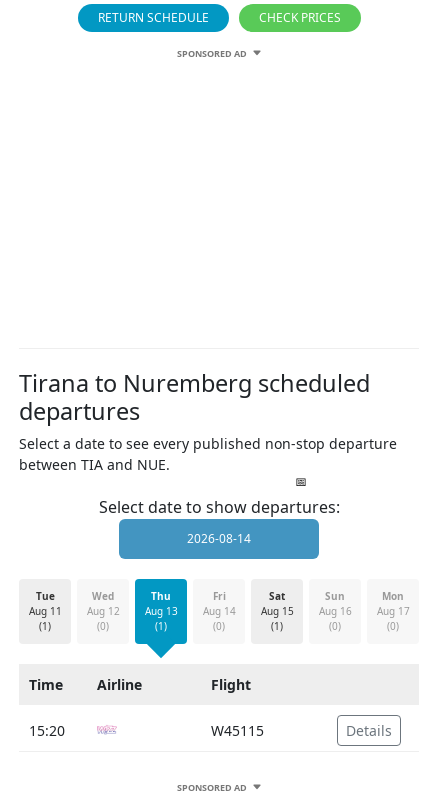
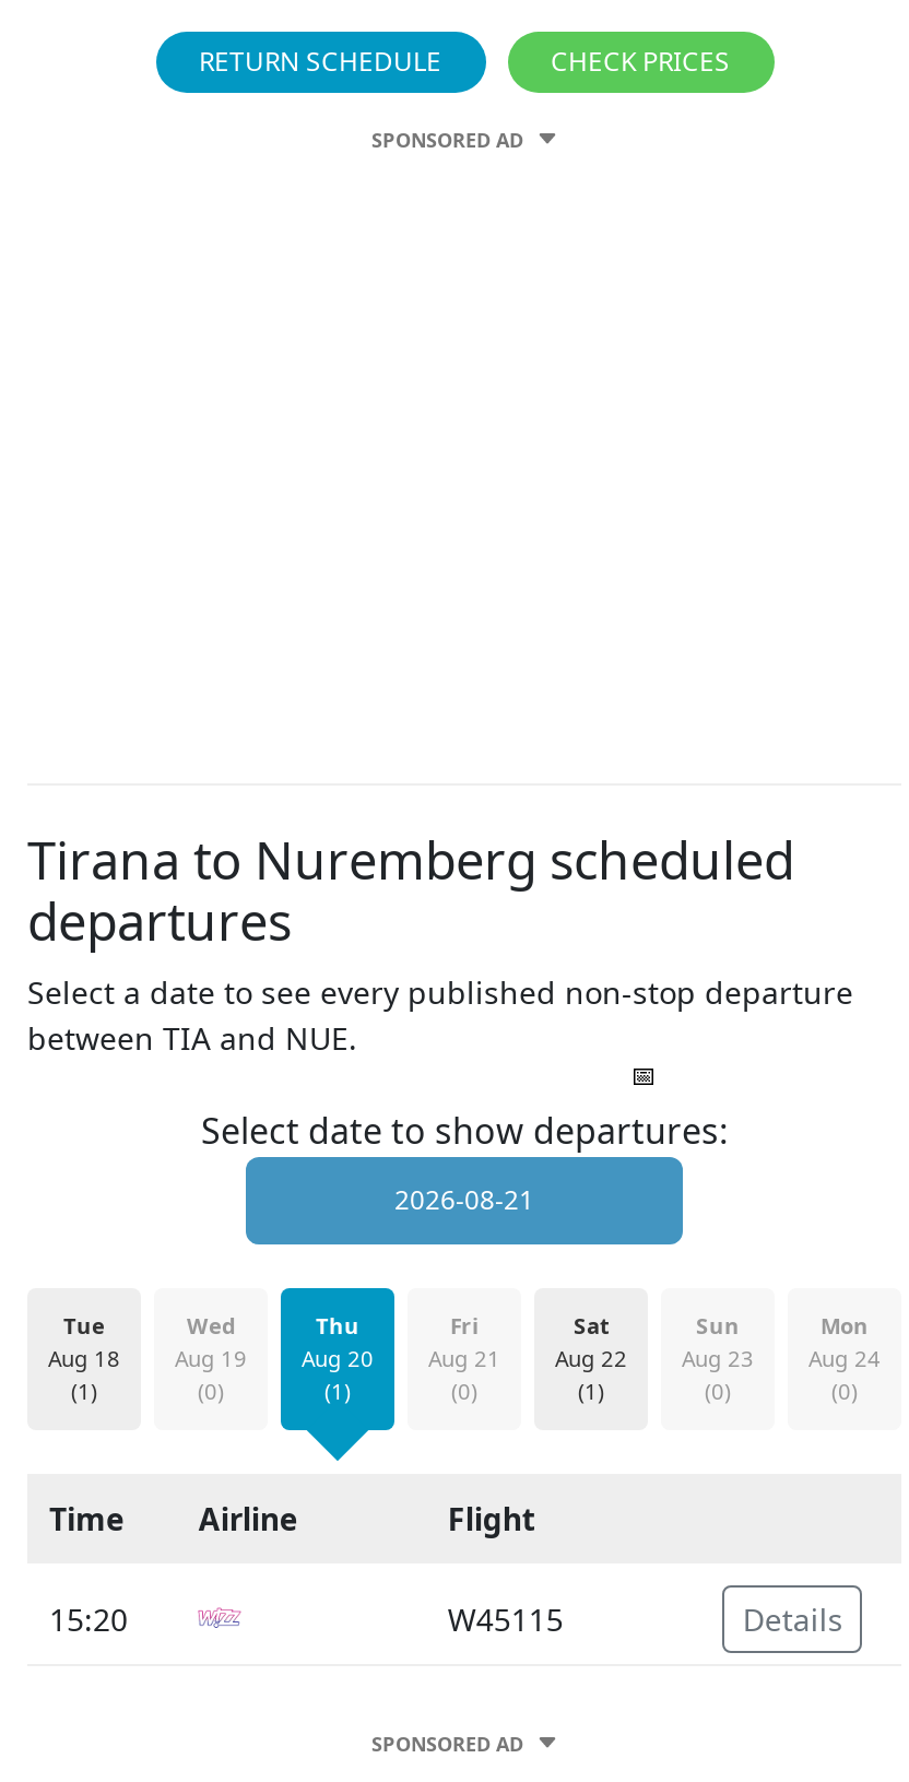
- Aug 11
+ Aug 18

- Aug 12
+ Aug 19

- Aug 13
+ Aug 20

- Aug 14
+ Aug 21

- Aug 15
+ Aug 22

- Aug 16
+ Aug 23

- Aug 17
+ Aug 24
